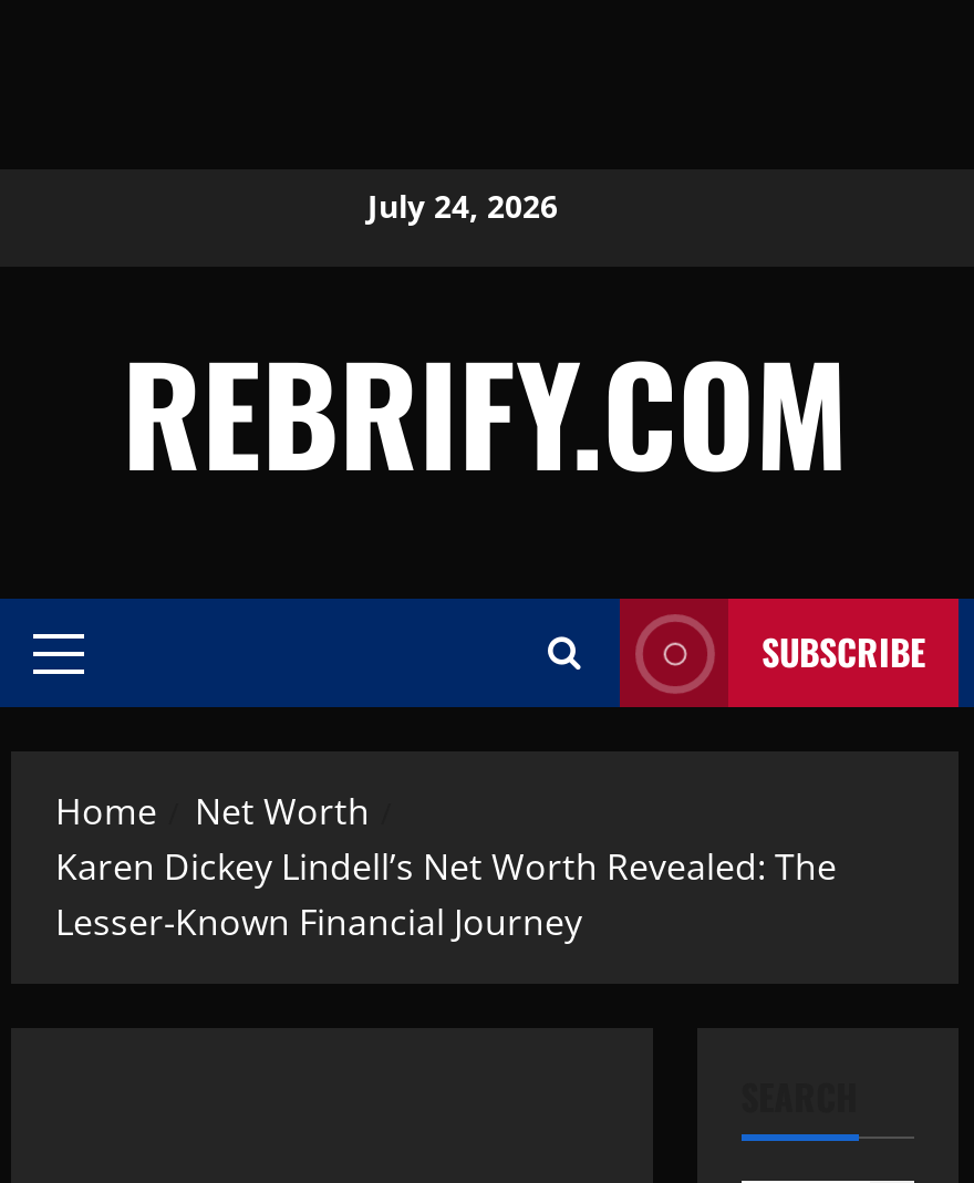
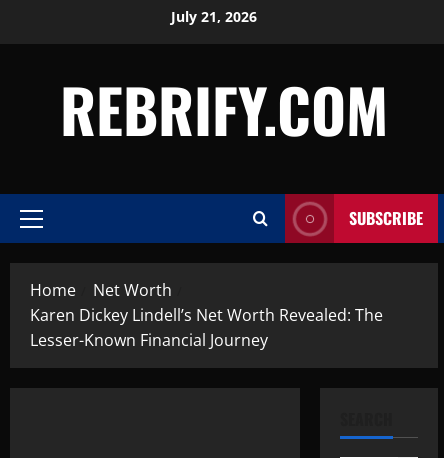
- July 24, 2026
+ July 21, 2026
